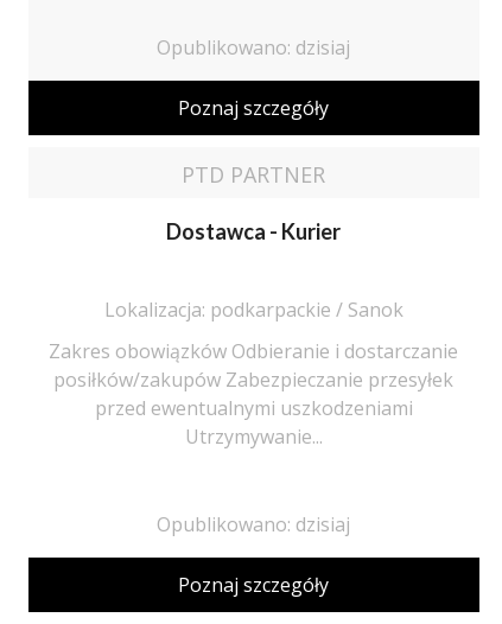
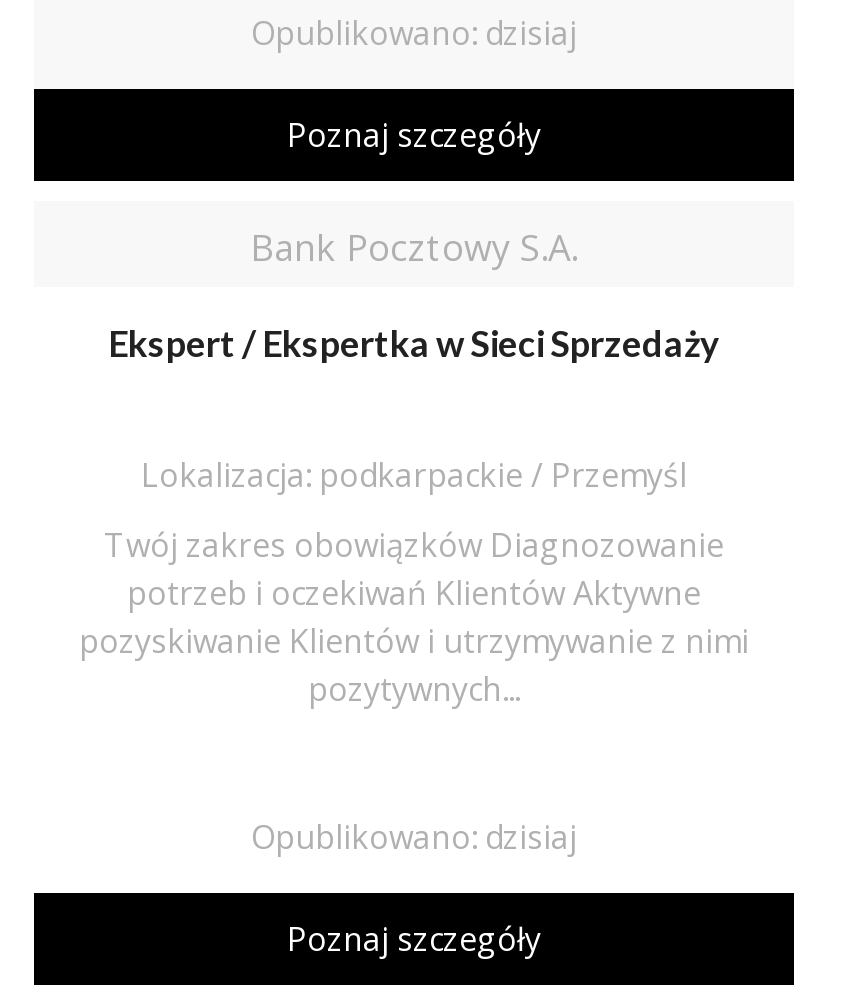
- PTD PARTNER
+ Bank Pocztowy S.A.

- Dostawca - Kurier
+ Ekspert / Ekspertka w Sieci Sprzedaży

- Lokalizacja: podkarpackie / Sanok
+ Lokalizacja: podkarpackie / Przemyśl

- Zakres obowiązków Odbieranie i dostarczanie
- posiłków/zakupów Zabezpieczanie przesyłek
- przed ewentualnymi uszkodzeniami
- Utrzymywanie...
+ Twój zakres obowiązków Diagnozowanie
+ potrzeb i oczekiwań Klientów Aktywne
+ pozyskiwanie Klientów i utrzymywanie z nimi
+ pozytywnych...
